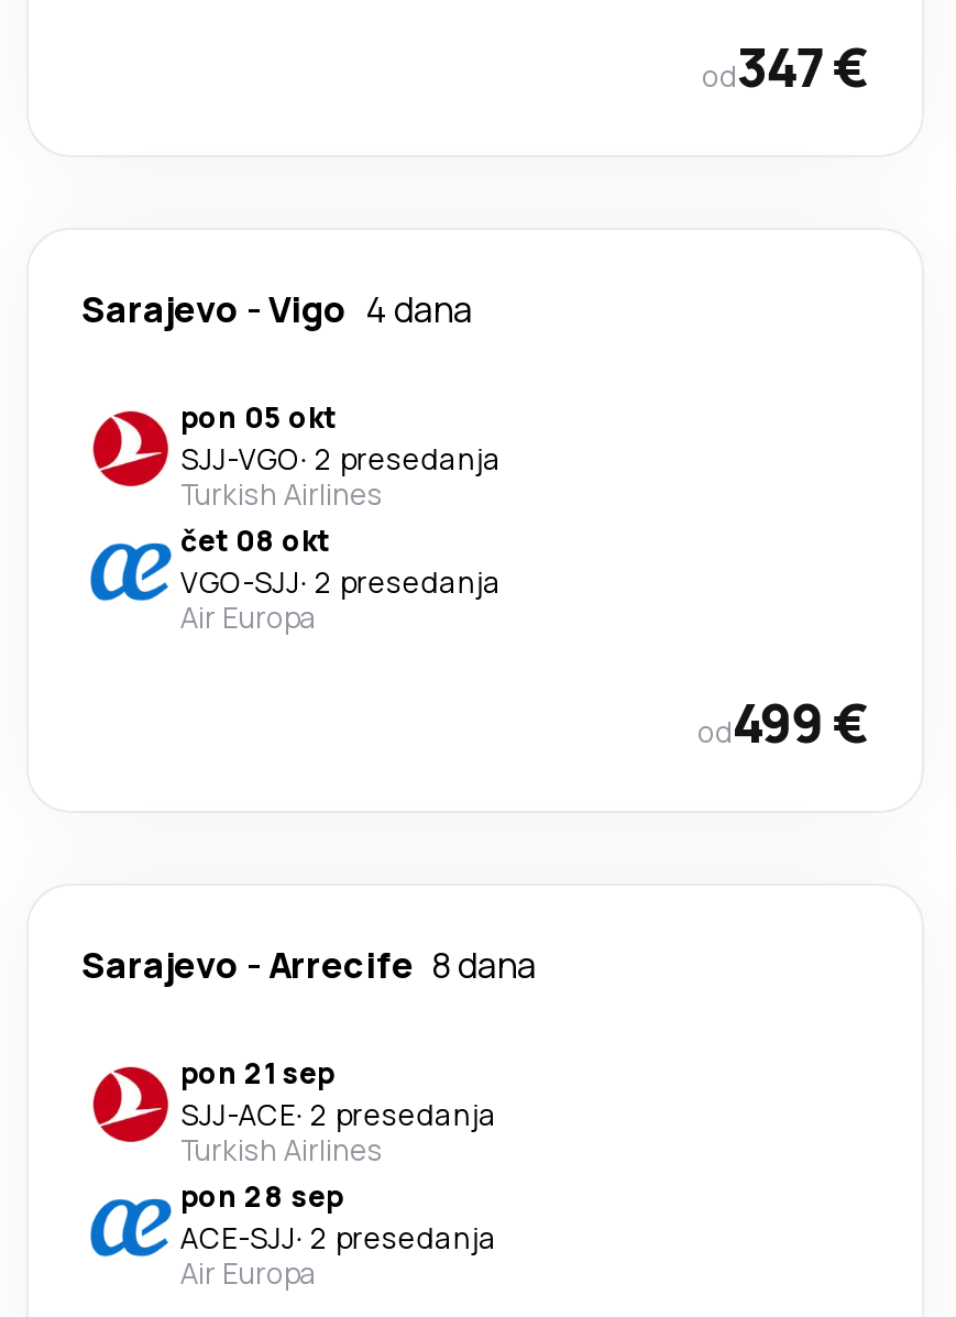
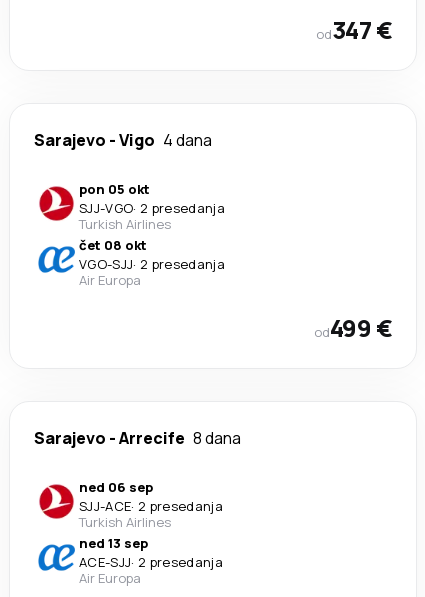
- pon 21 sep
+ ned 06 sep

- pon 28 sep
+ ned 13 sep
